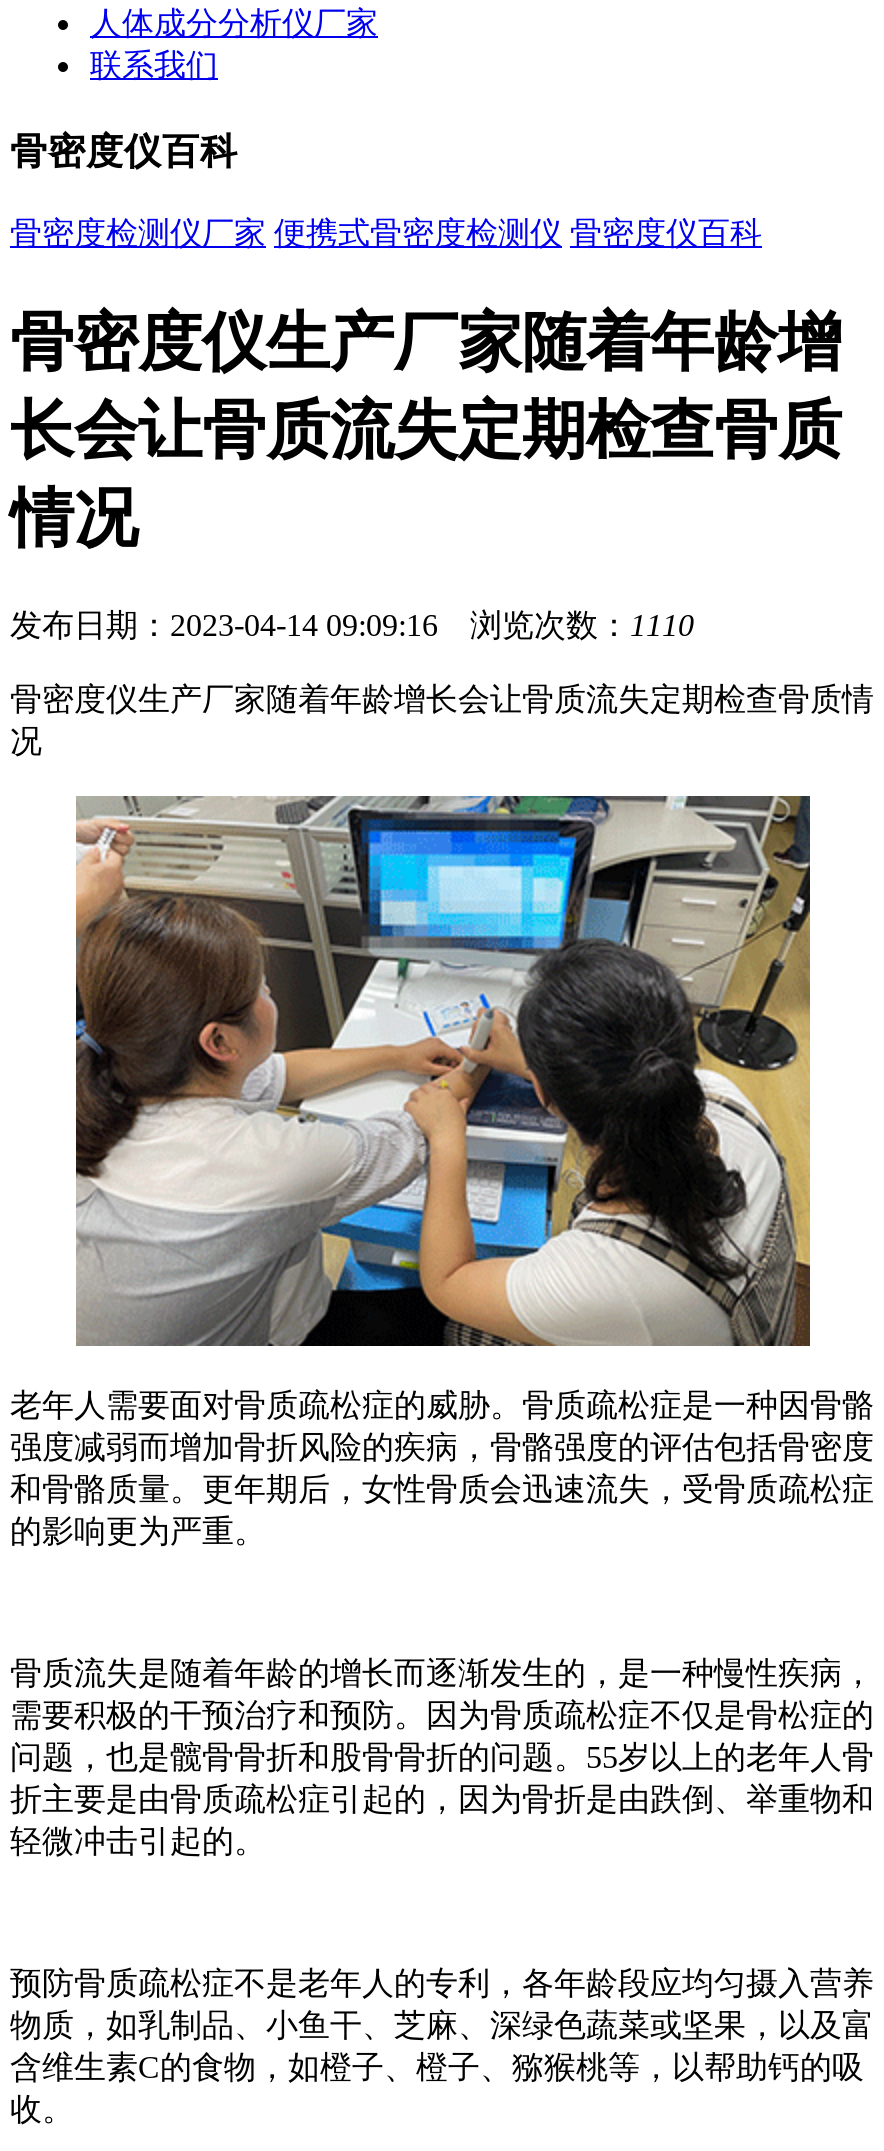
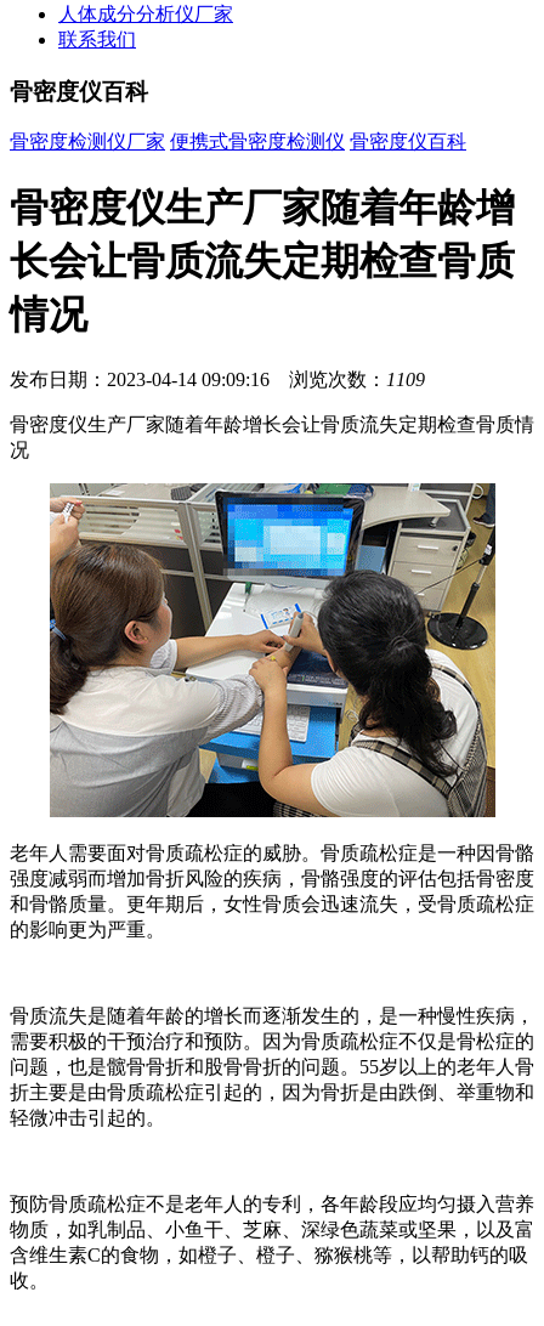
- 发布日期：2023-04-14 09:09:16 浏览次数：1110
+ 发布日期：2023-04-14 09:09:16 浏览次数：1109
